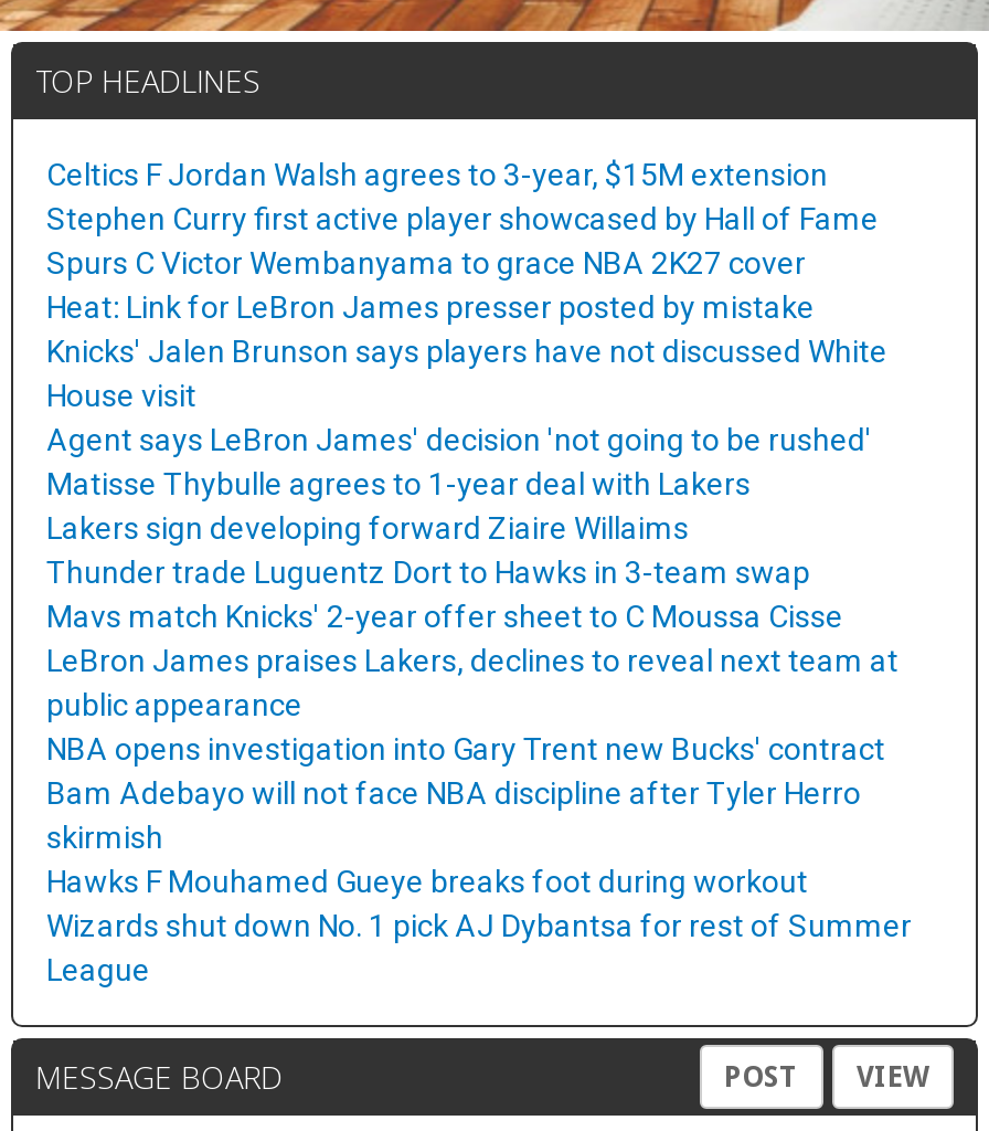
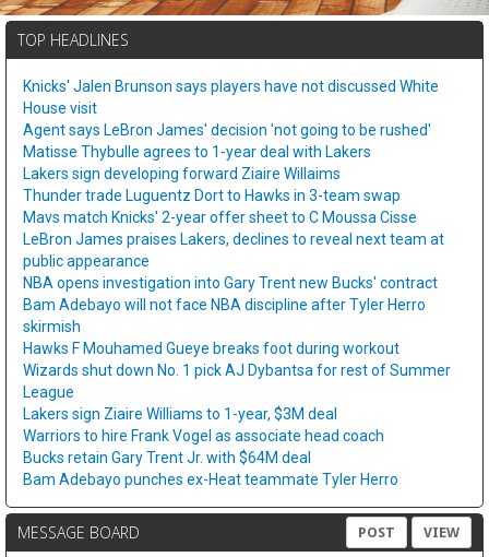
- Celtics F Jordan Walsh agrees to 3-year, $15M extension
- Stephen Curry first active player showcased by Hall of Fame
- Spurs C Victor Wembanyama to grace NBA 2K27 cover
- Heat: Link for LeBron James presser posted by mistake

moved up: Knicks' Jalen Brunson says players have not discussed White | House visit | Agent says LeBron James' decision 'not going to be rushed' | ... | Wizards shut down No. 1 pick AJ Dybantsa for rest of Summer | League

+ Lakers sign Ziaire Williams to 1-year, $3M deal
+ Warriors to hire Frank Vogel as associate head coach
+ Bucks retain Gary Trent Jr. with $64M deal
+ Bam Adebayo punches ex-Heat teammate Tyler Herro
